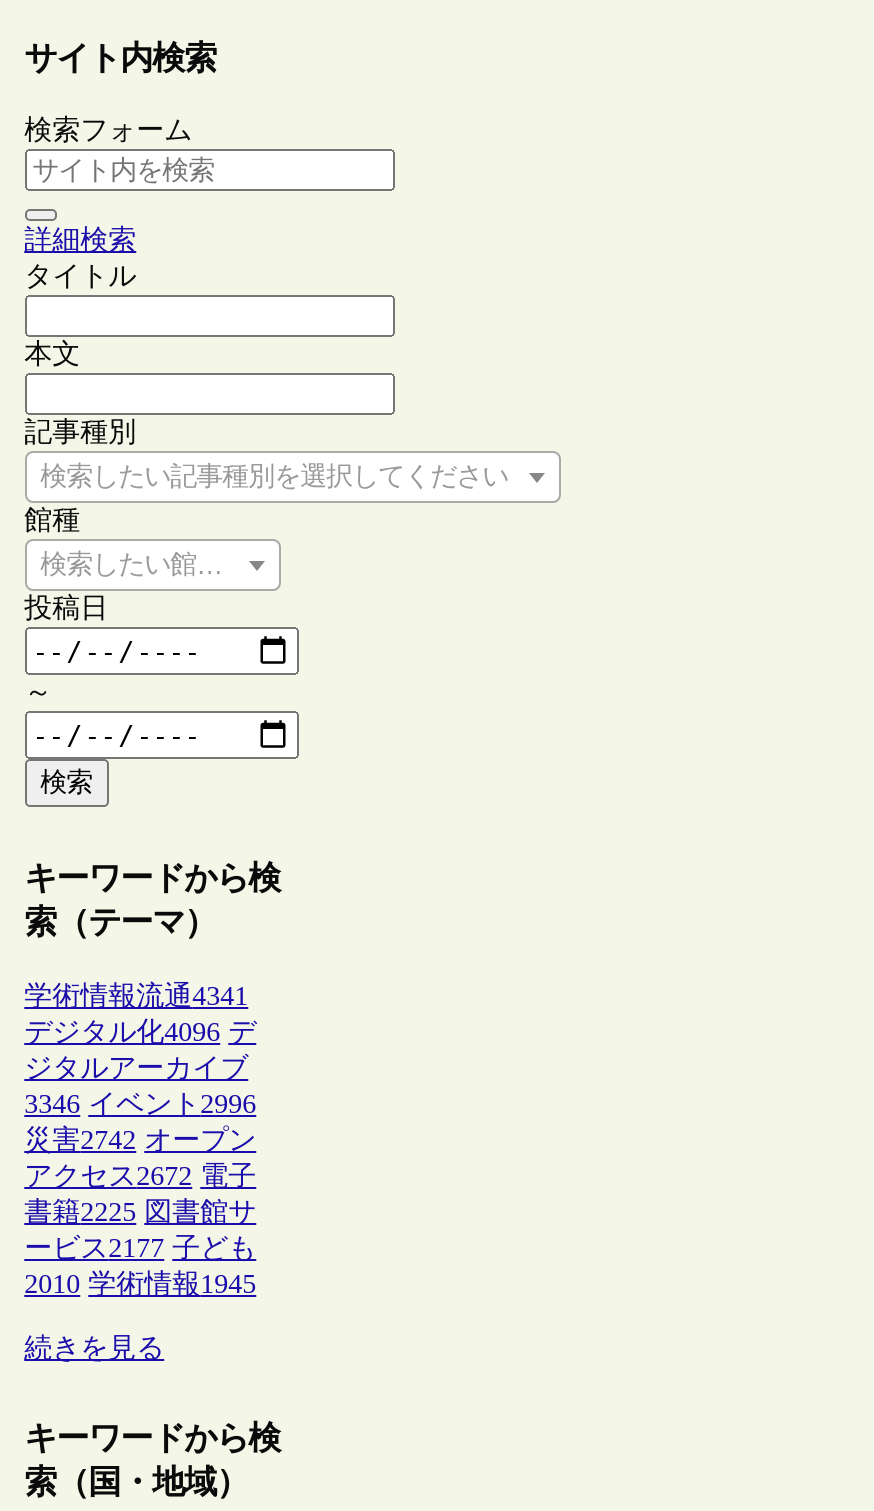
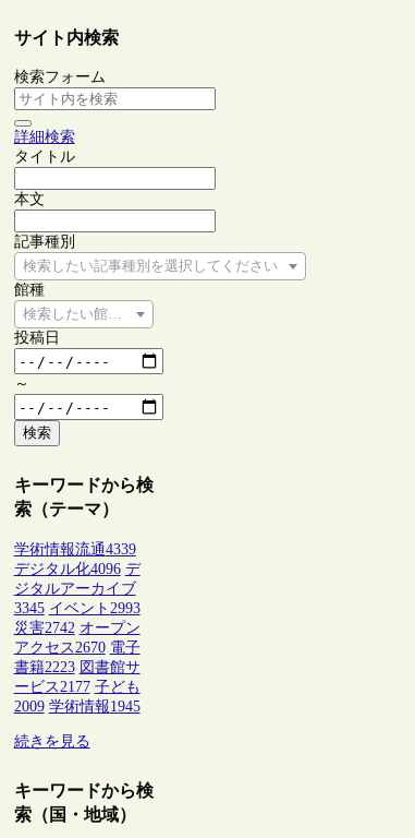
- 学術情報流通4341
+ 学術情報流通4339

- 3346 イベント2996
+ 3345 イベント2993

- アクセス2672 電子
+ アクセス2670 電子

- 書籍2225 図書館サ
+ 書籍2223 図書館サ

- 2010 学術情報1945
+ 2009 学術情報1945
